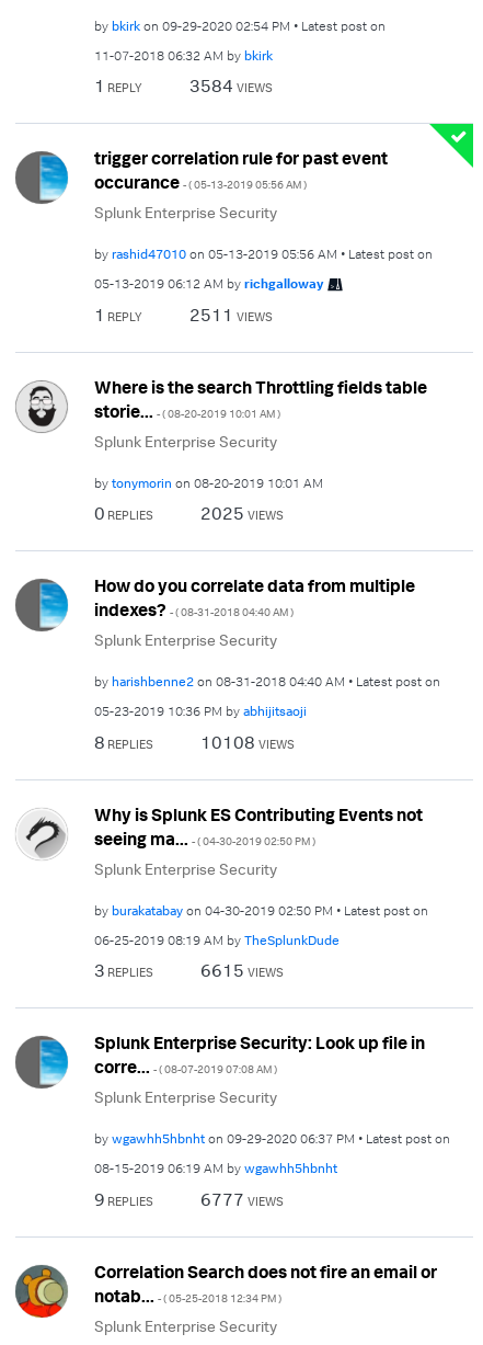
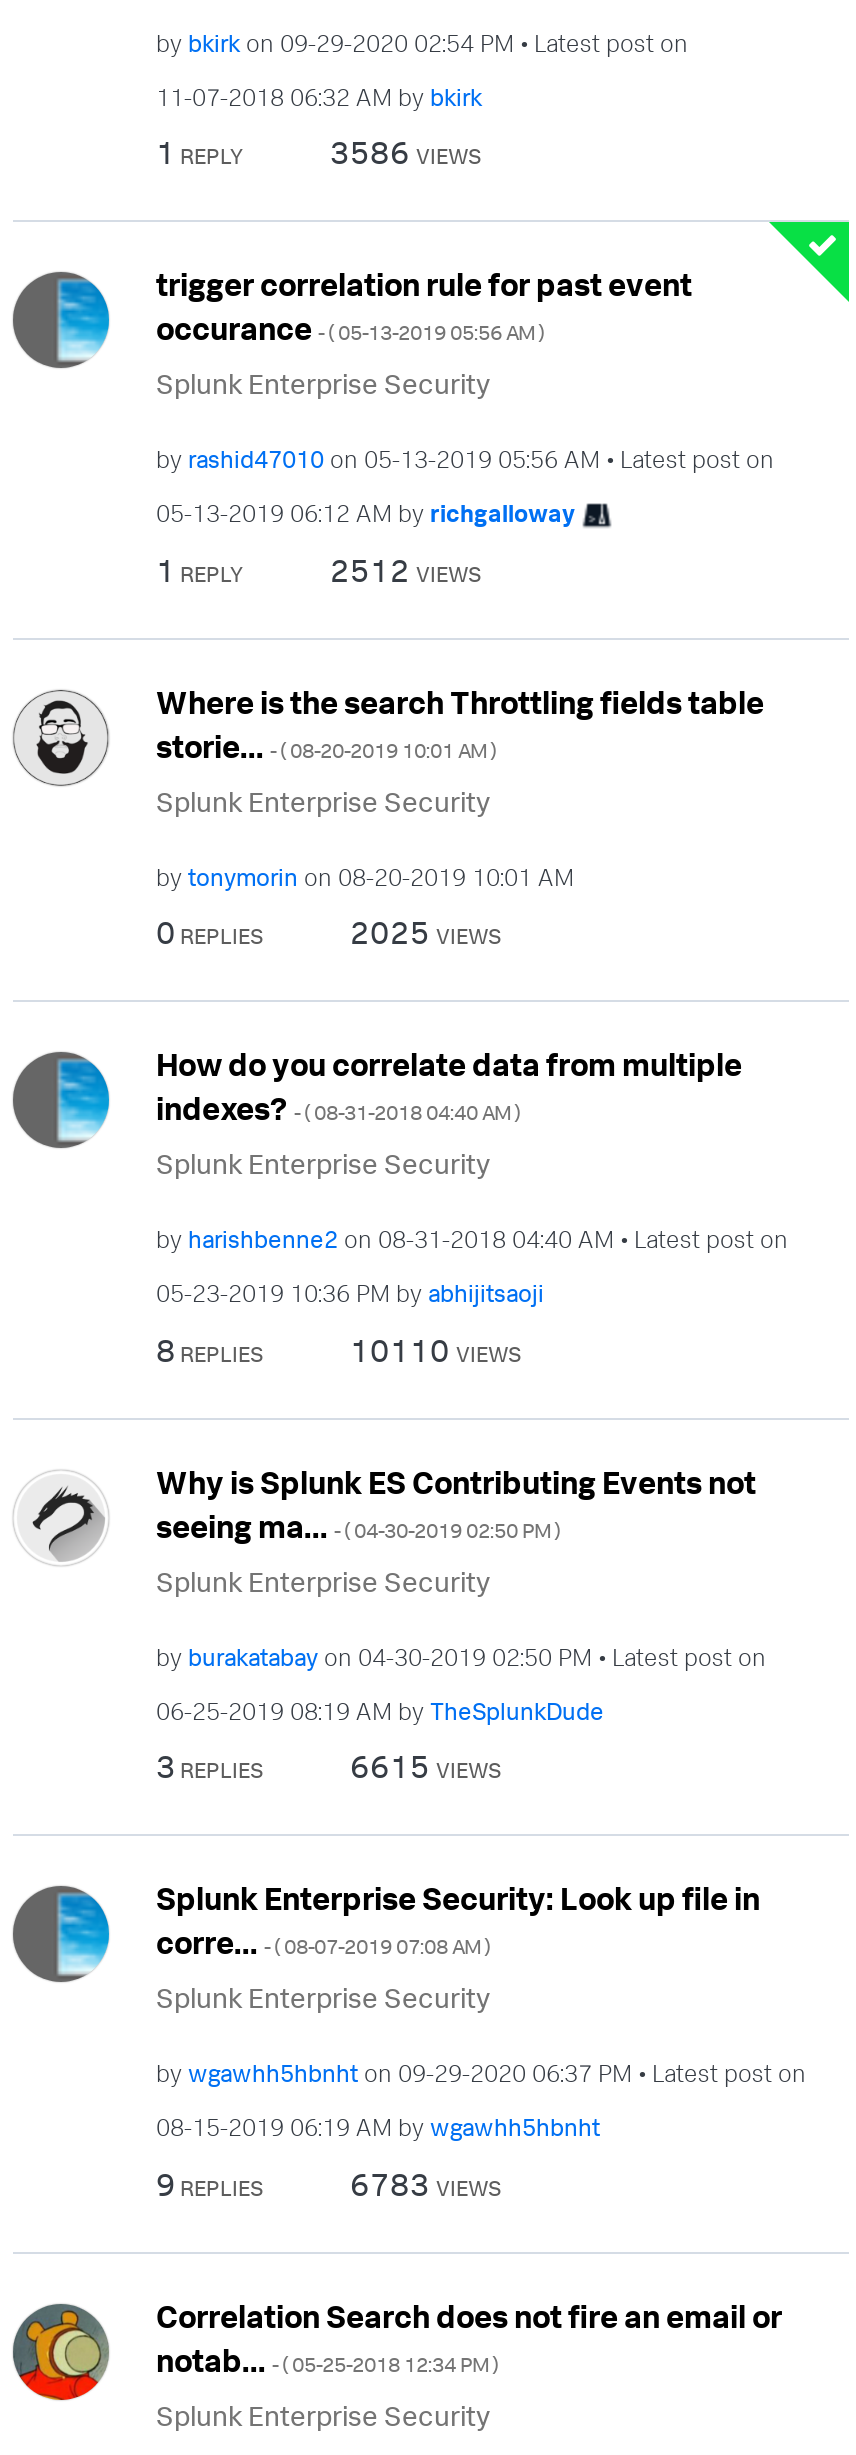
- 3584 VIEWS
+ 3586 VIEWS

- 2511 VIEWS
+ 2512 VIEWS

- 10108 VIEWS
+ 10110 VIEWS

- 6777 VIEWS
+ 6783 VIEWS
